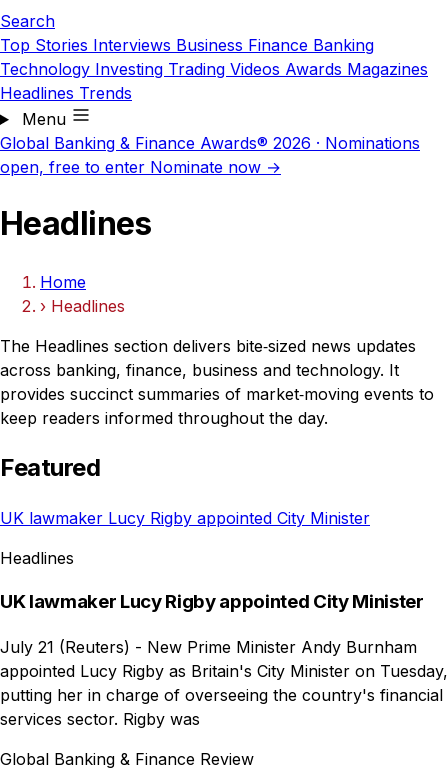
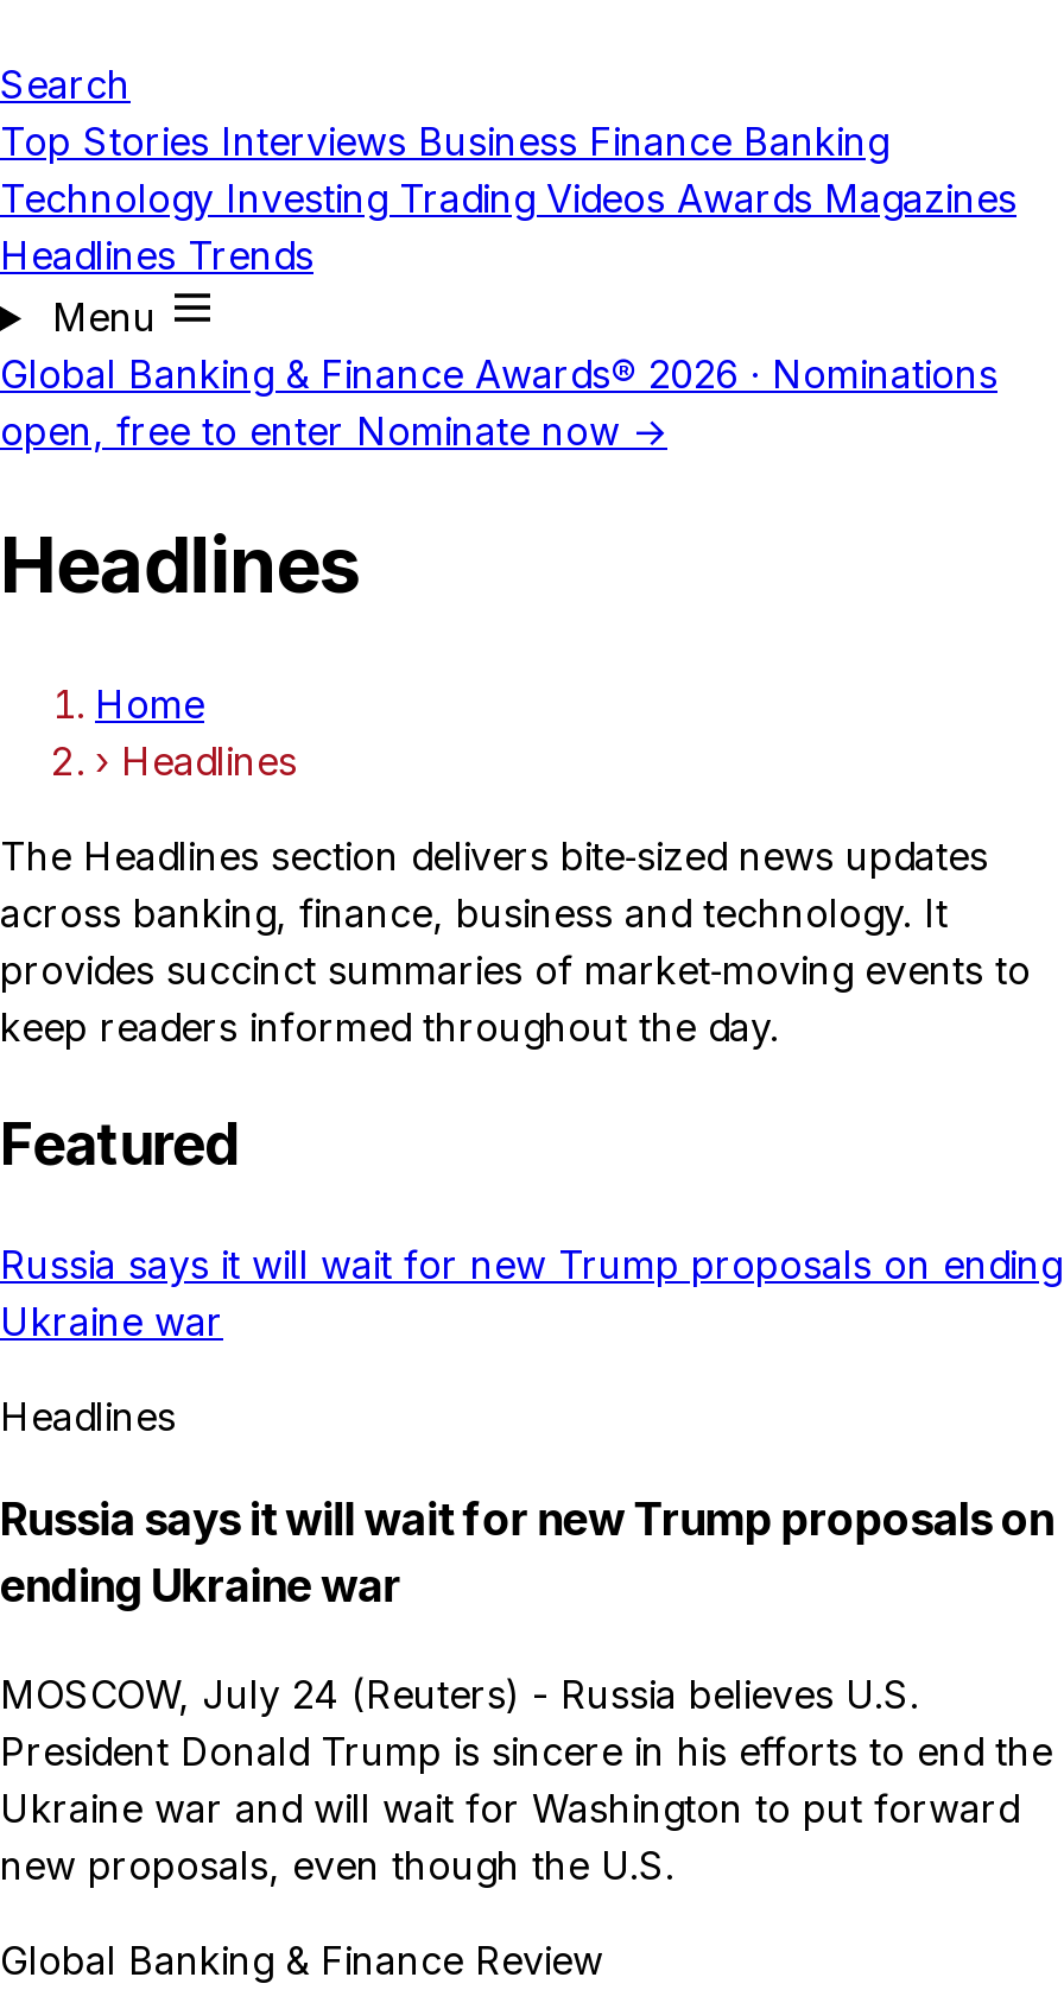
- UK lawmaker Lucy Rigby appointed City Minister
+ Russia says it will wait for new Trump proposals on ending
+ Ukraine war

- UK lawmaker Lucy Rigby appointed City Minister
+ Russia says it will wait for new Trump proposals on
+ ending Ukraine war

- July 21 (Reuters) - New Prime Minister Andy Burnham
- appointed Lucy Rigby as Britain's City Minister on Tuesday,
- putting her in charge of overseeing the country's financial
- services sector. Rigby was
+ MOSCOW, July 24 (Reuters) - Russia believes U.S.
+ President Donald Trump is sincere in his efforts to end the
+ Ukraine war and will wait for Washington to put forward
+ new proposals, even though the U.S.
